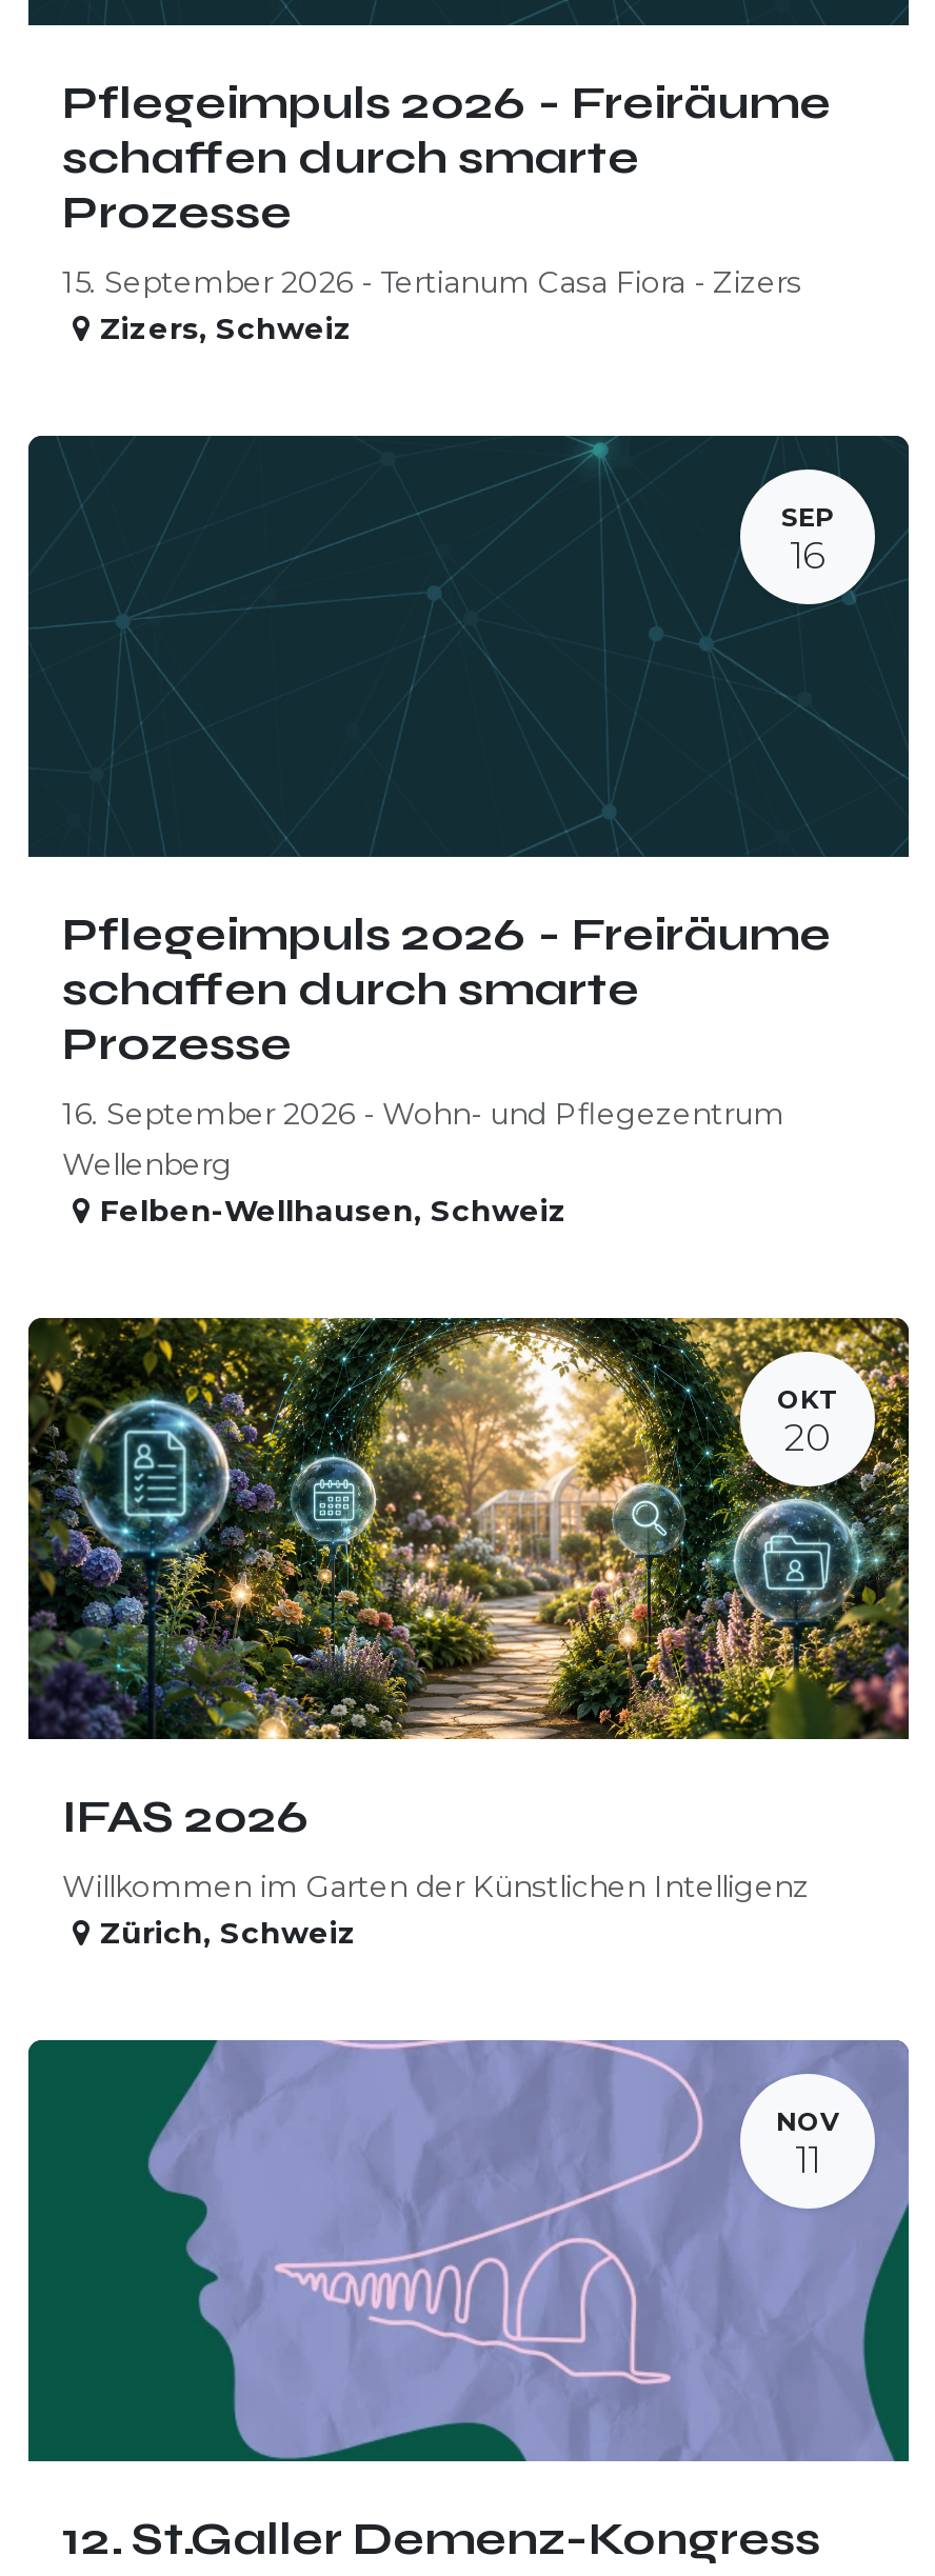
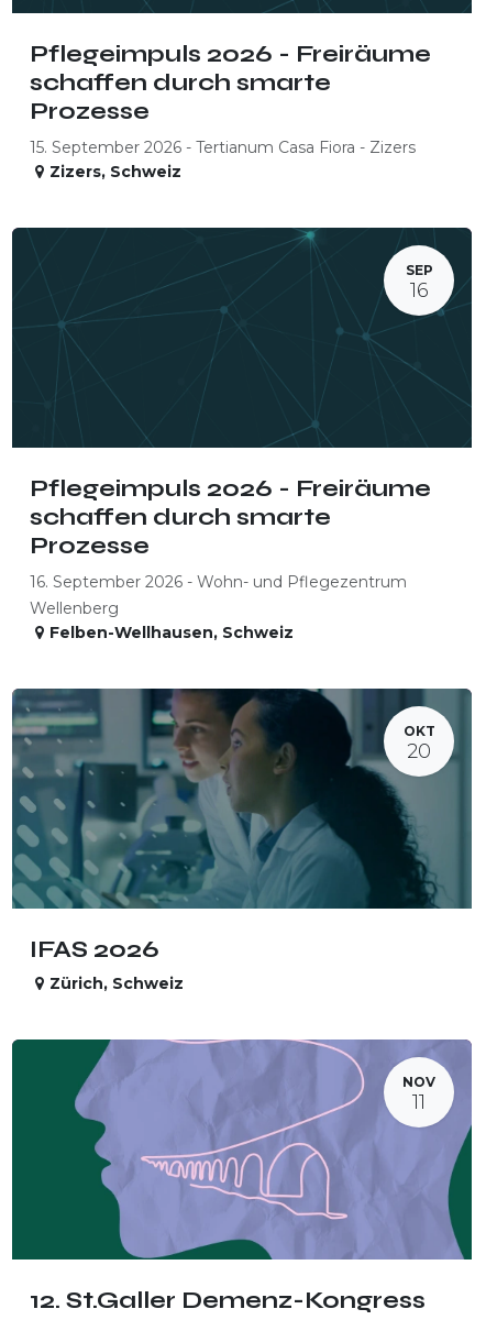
- [image]
+ [image]

- Willkommen im Garten der Künstlichen Intelligenz
